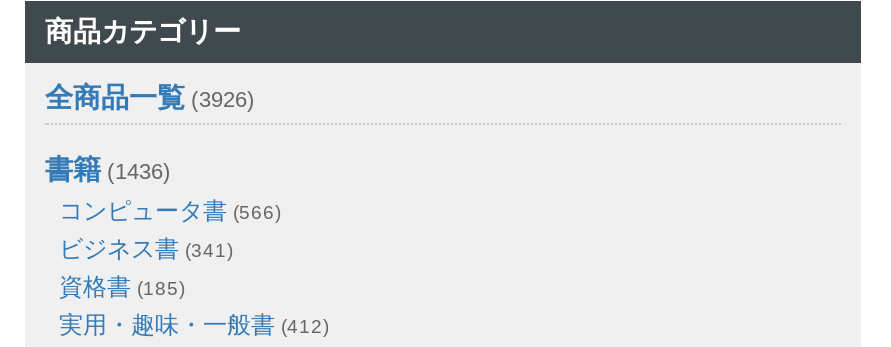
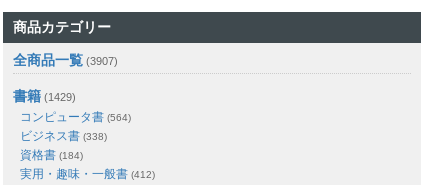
- 全商品一覧(3926)
+ 全商品一覧(3907)

- 書籍(1436)
+ 書籍(1429)

- コンピュータ書(566)
+ コンピュータ書(564)

- ビジネス書(341)
+ ビジネス書(338)

- 資格書(185)
+ 資格書(184)
